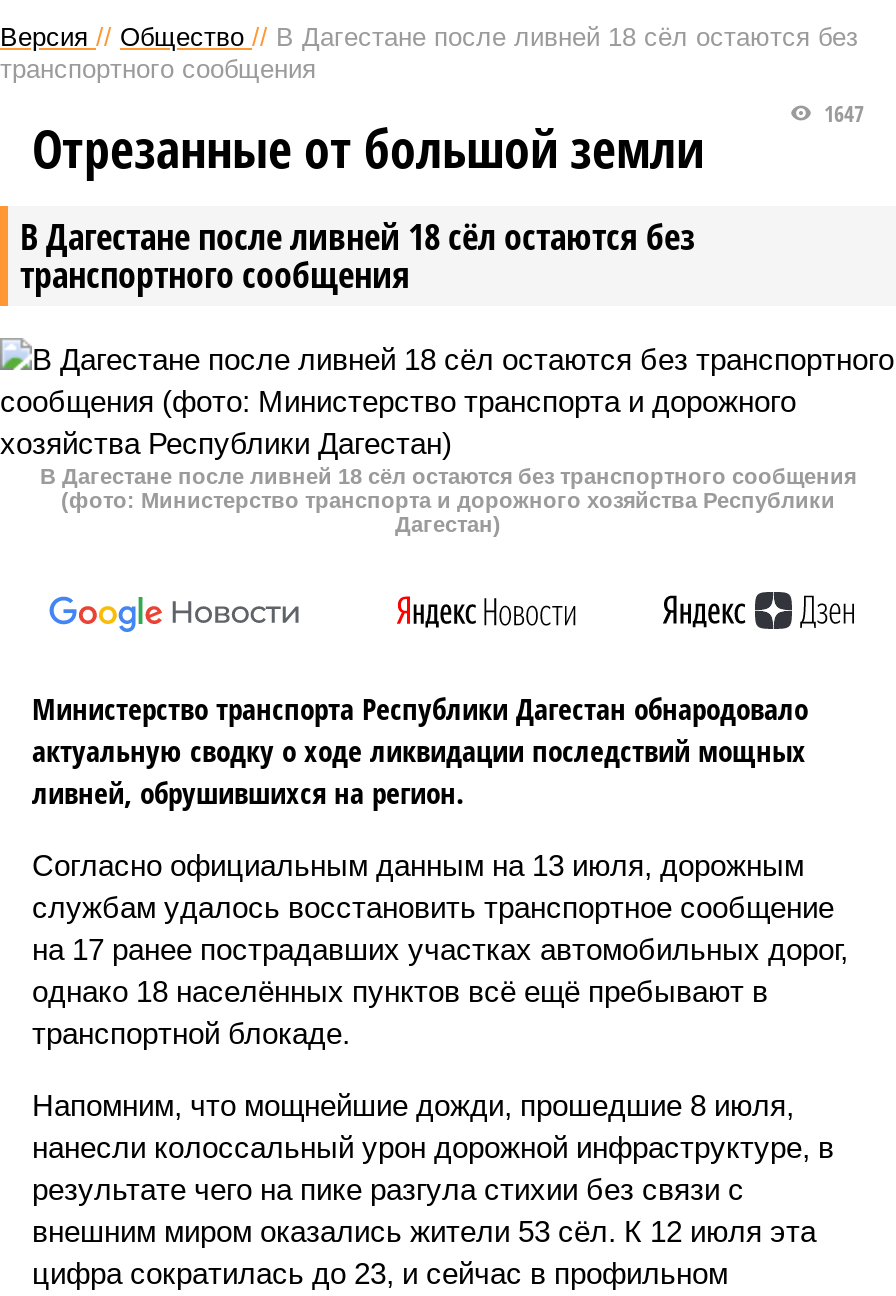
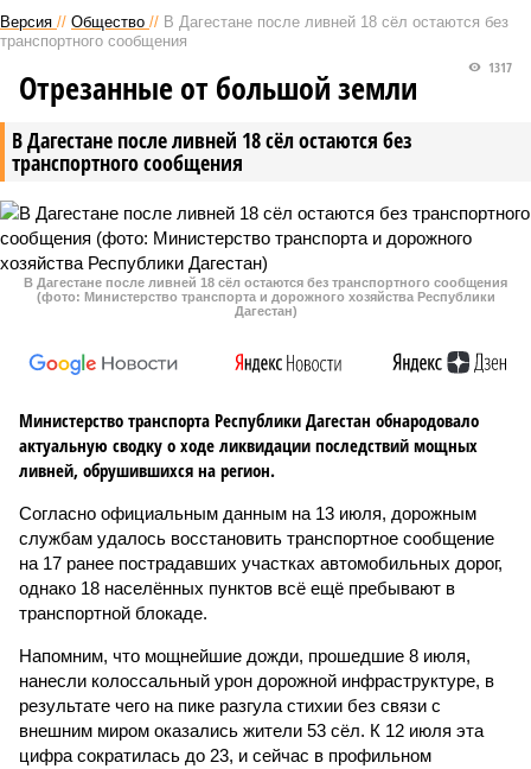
- 1647
+ 1317
